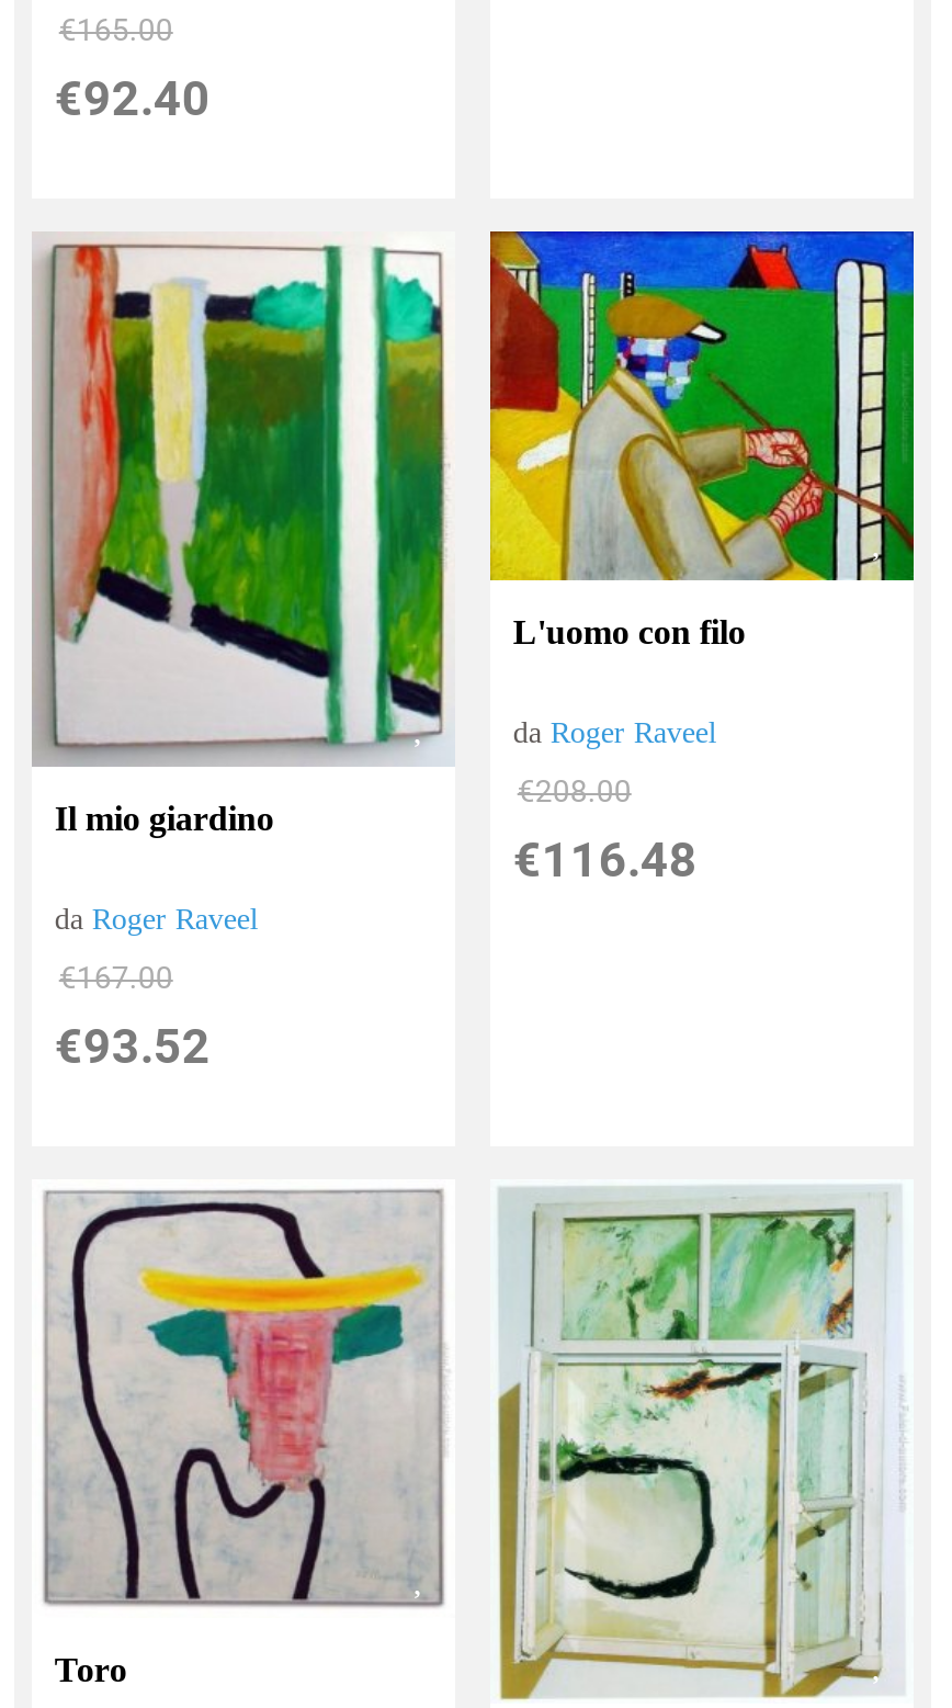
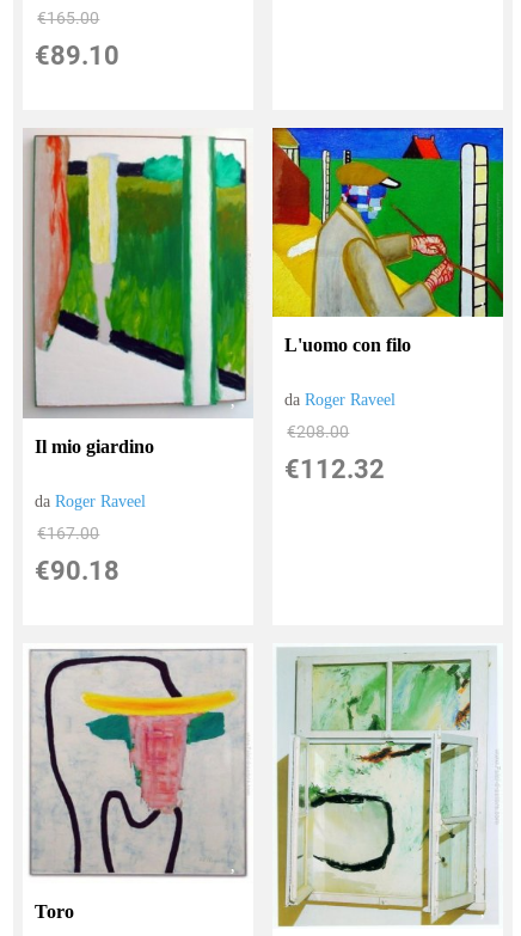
- €92.40
+ €89.10

- €116.48
+ €112.32

- €93.52
+ €90.18
